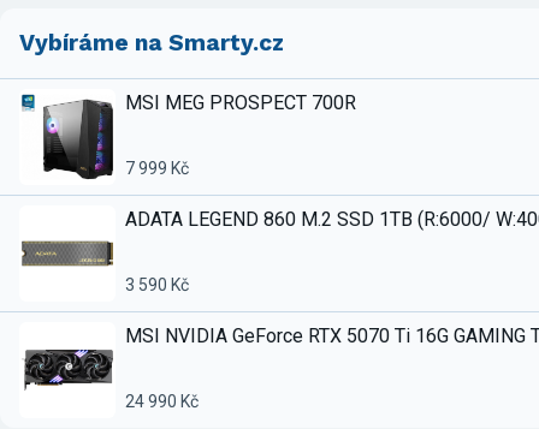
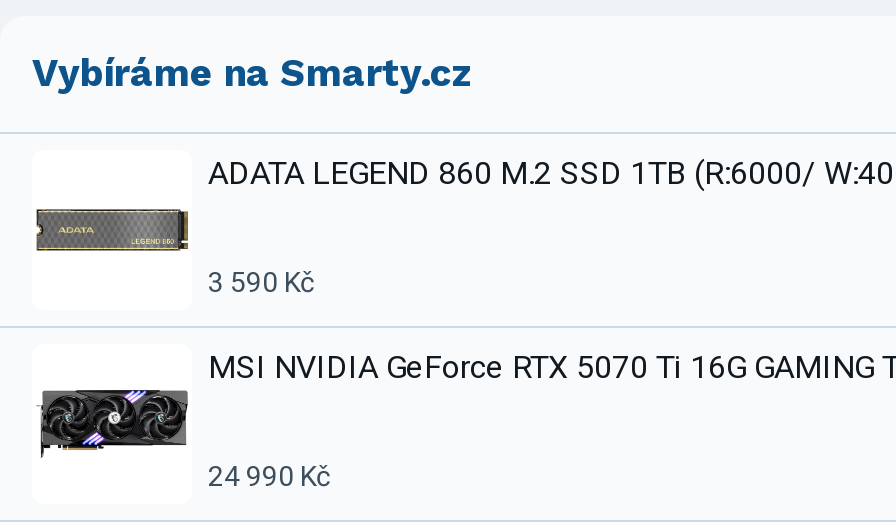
- [image]
- MSI MEG PROSPECT 700R
- 7 999 Kč
